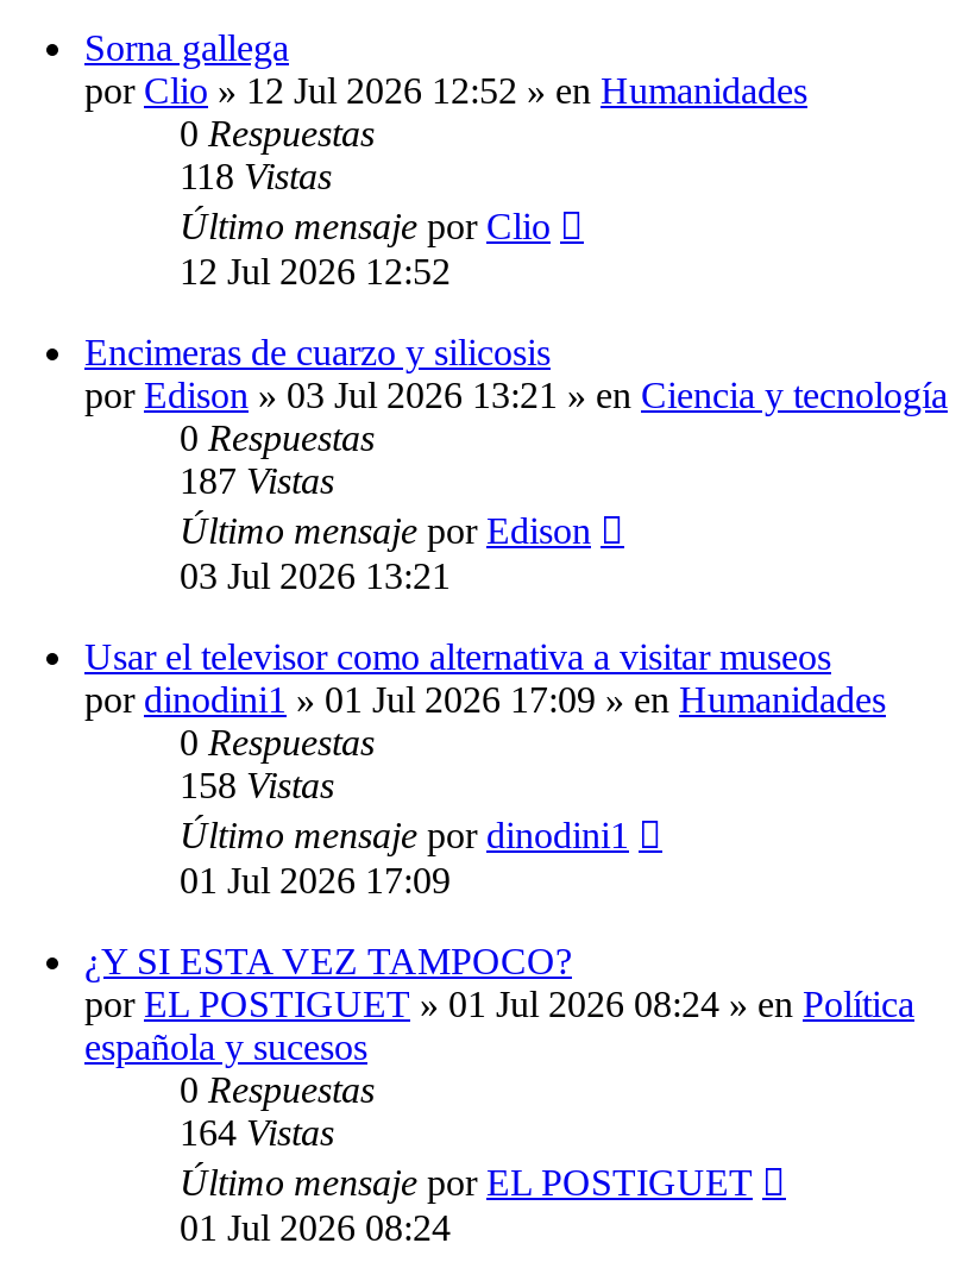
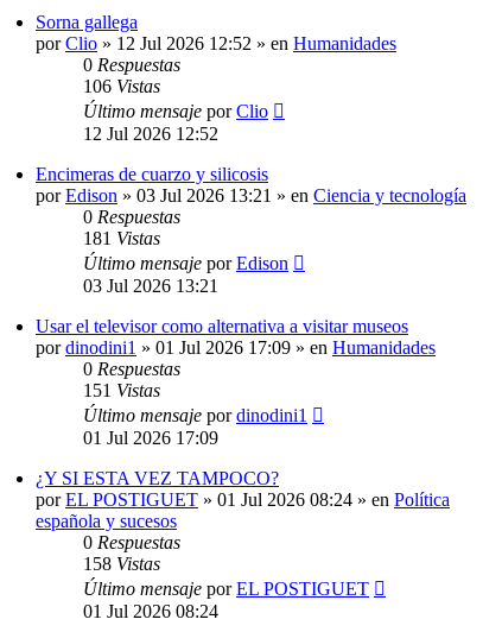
- 118 Vistas
+ 106 Vistas

- 187 Vistas
+ 181 Vistas

- 158 Vistas
+ 151 Vistas

- 164 Vistas
+ 158 Vistas
